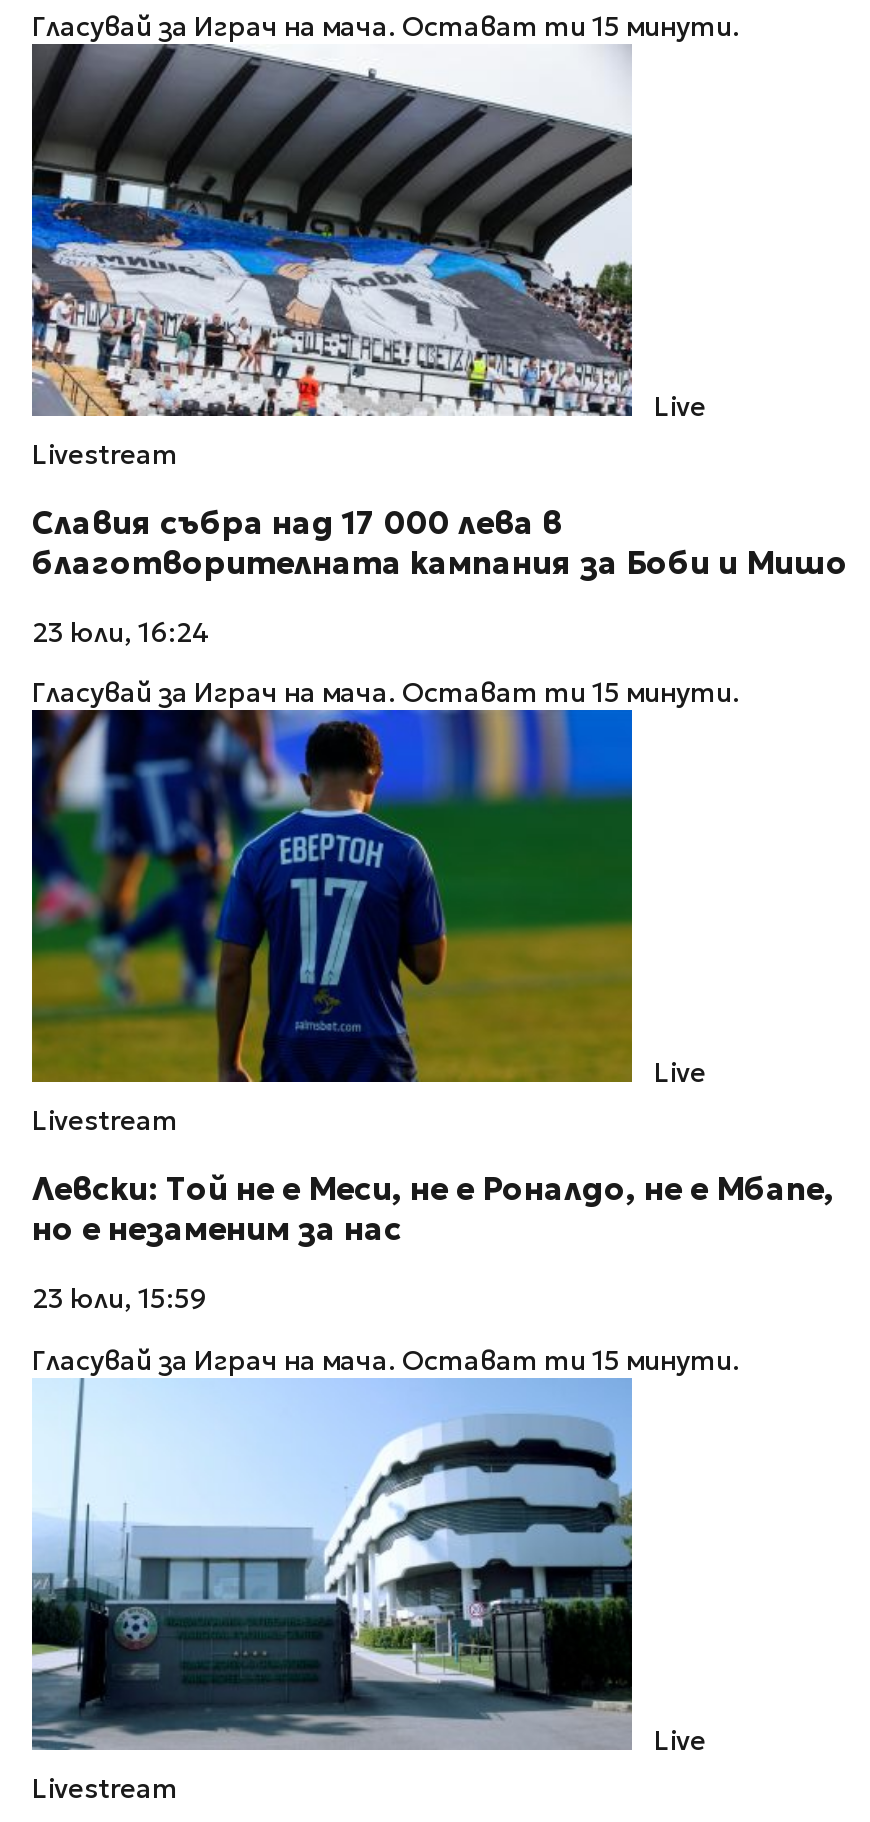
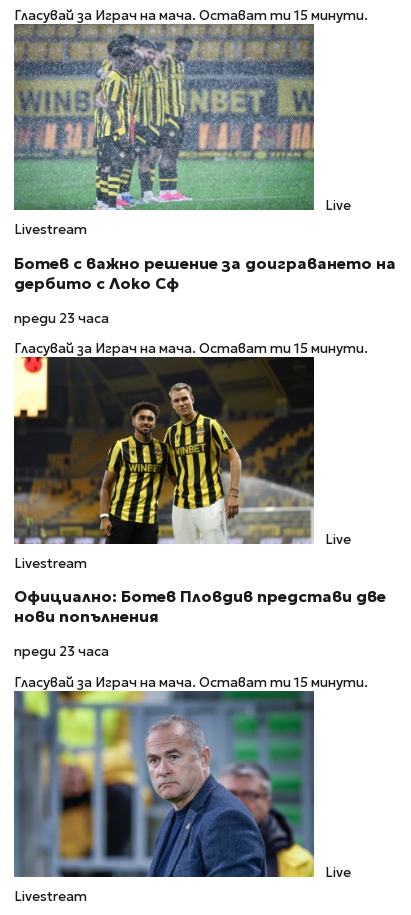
- [image]
+ [image]

- Славия събра над 17 000 лева в
- благотворителната кампания за Боби и Мишо
+ Ботев с важно решение за доиграването на
+ дербито с Локо Сф

- 23 юли, 16:24
+ преди 23 часа

- [image]
+ [image]

- Левски: Той не е Меси, не е Роналдо, не е Мбапе,
- но е незаменим за нас
+ Официално: Ботев Пловдив представи две
+ нови попълнения

- 23 юли, 15:59
+ преди 23 часа

- [image]
+ [image]
